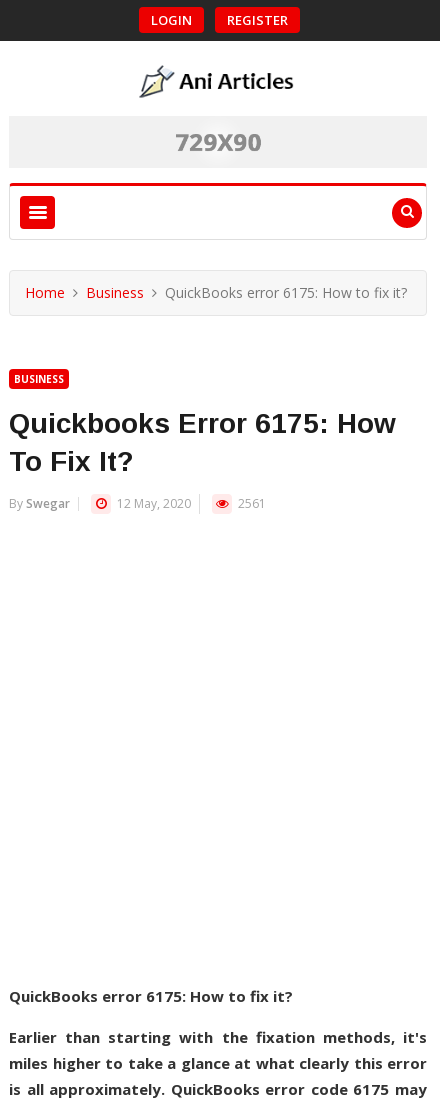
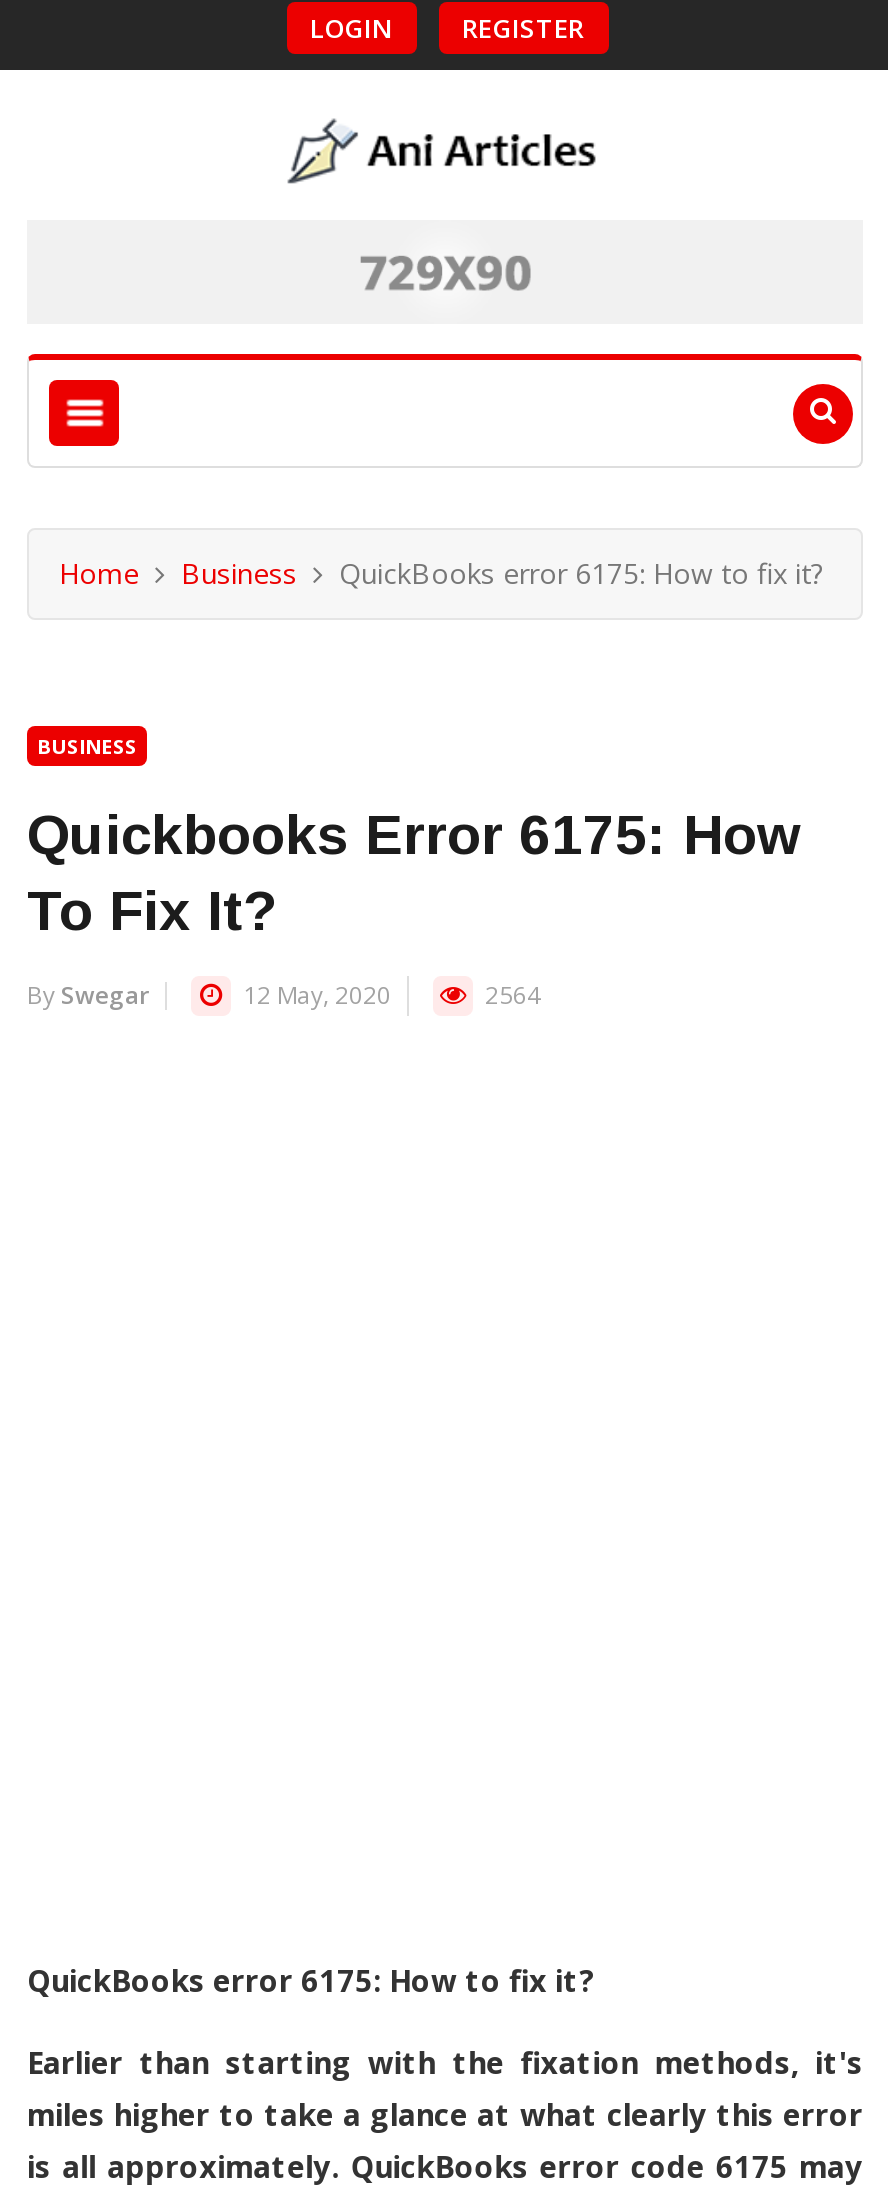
- 2561
+ 2564
